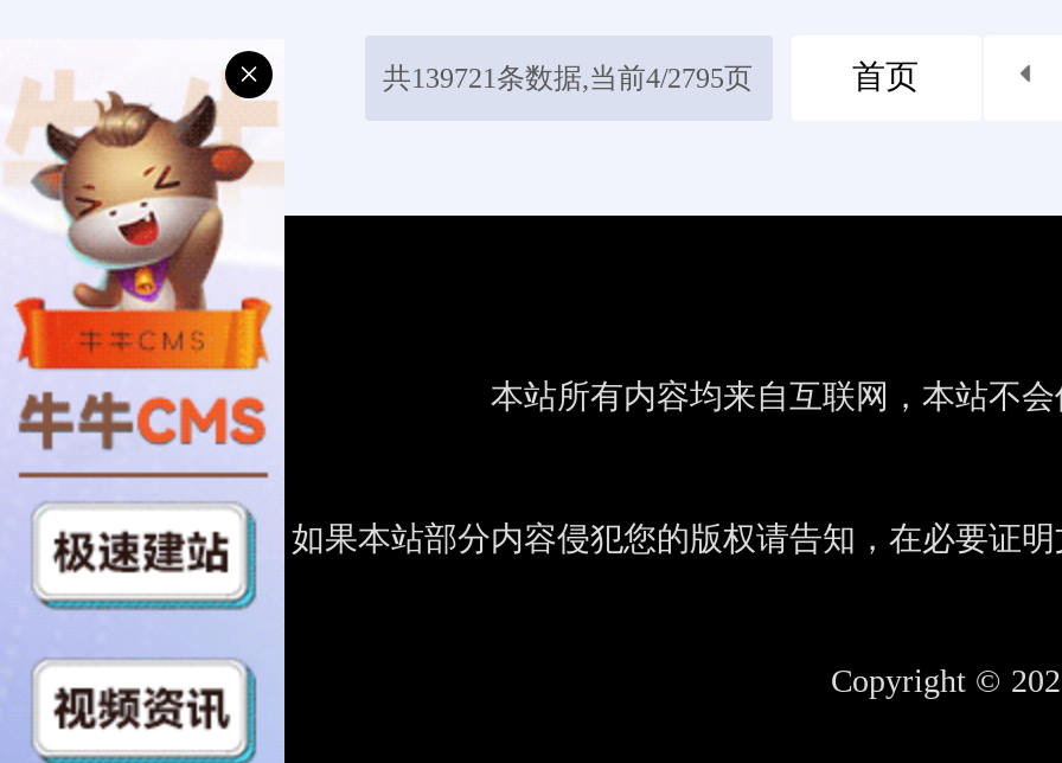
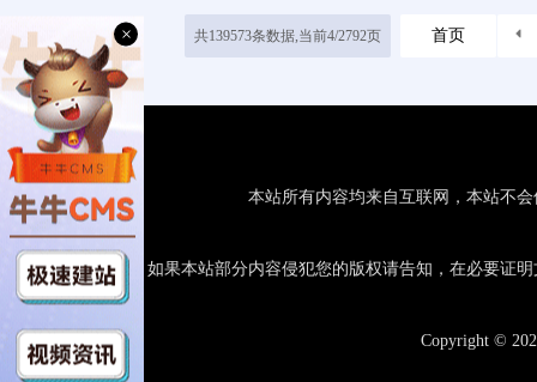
- 共139721条数据,当前4/2795页
+ 共139573条数据,当前4/2792页
